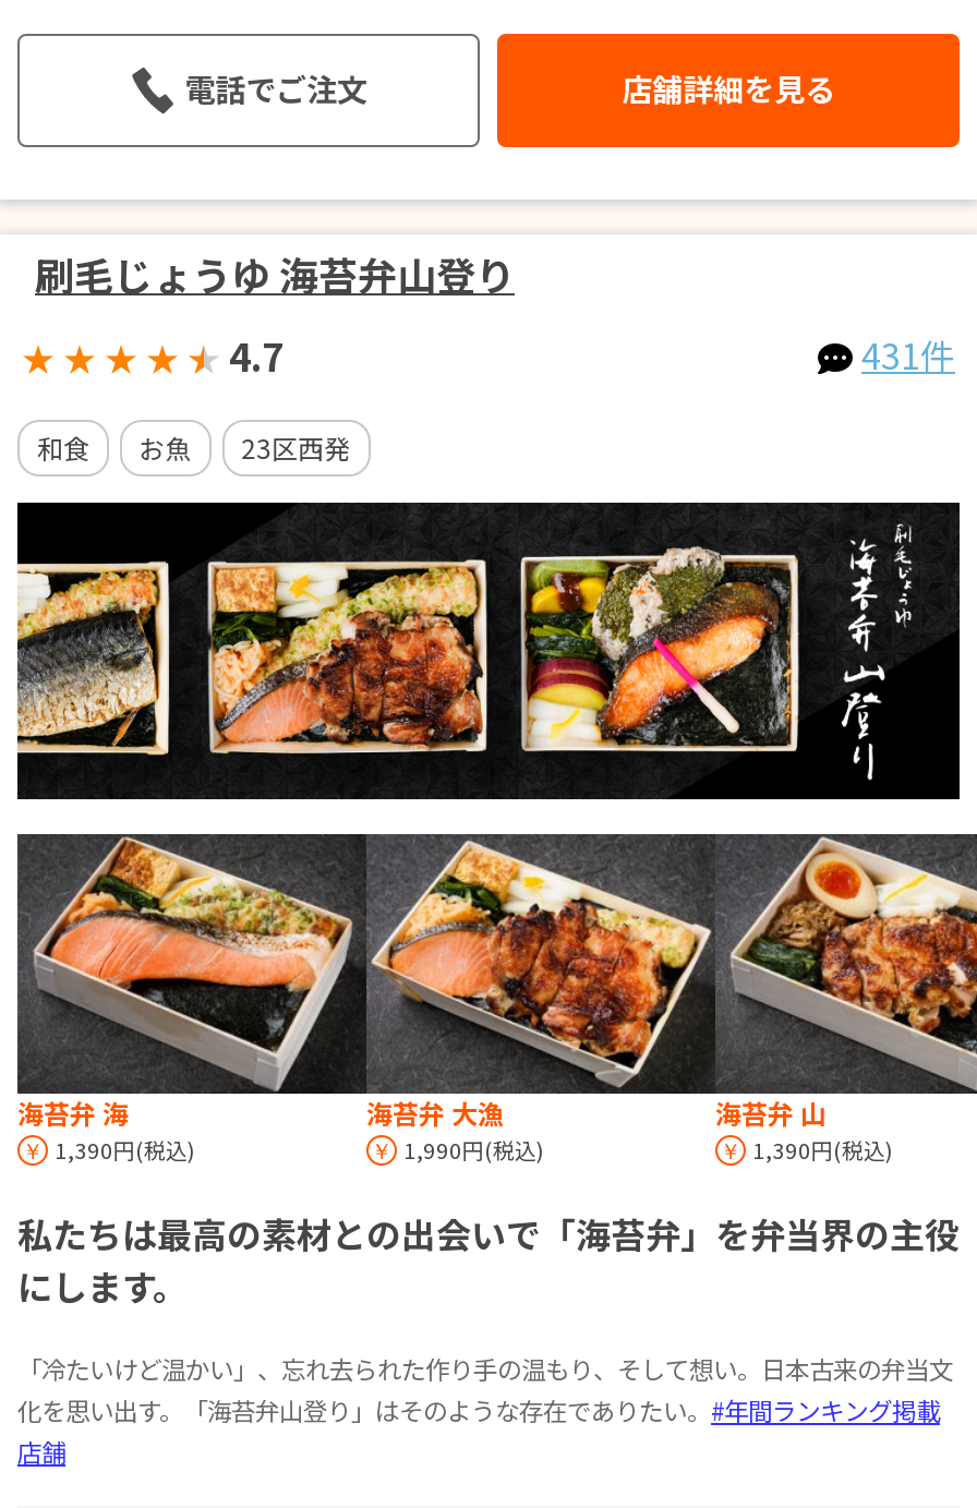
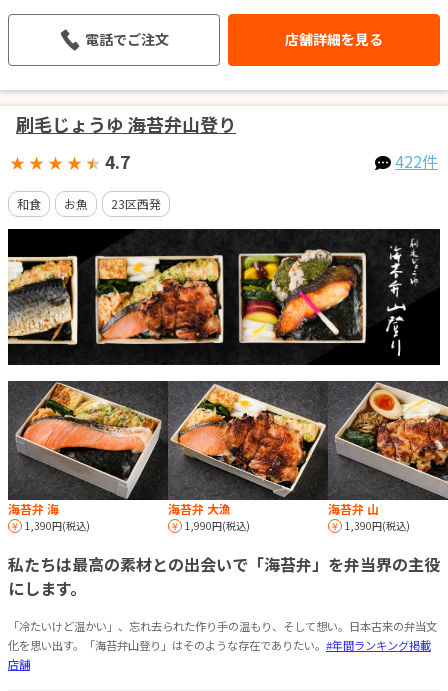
- 431件
+ 422件
